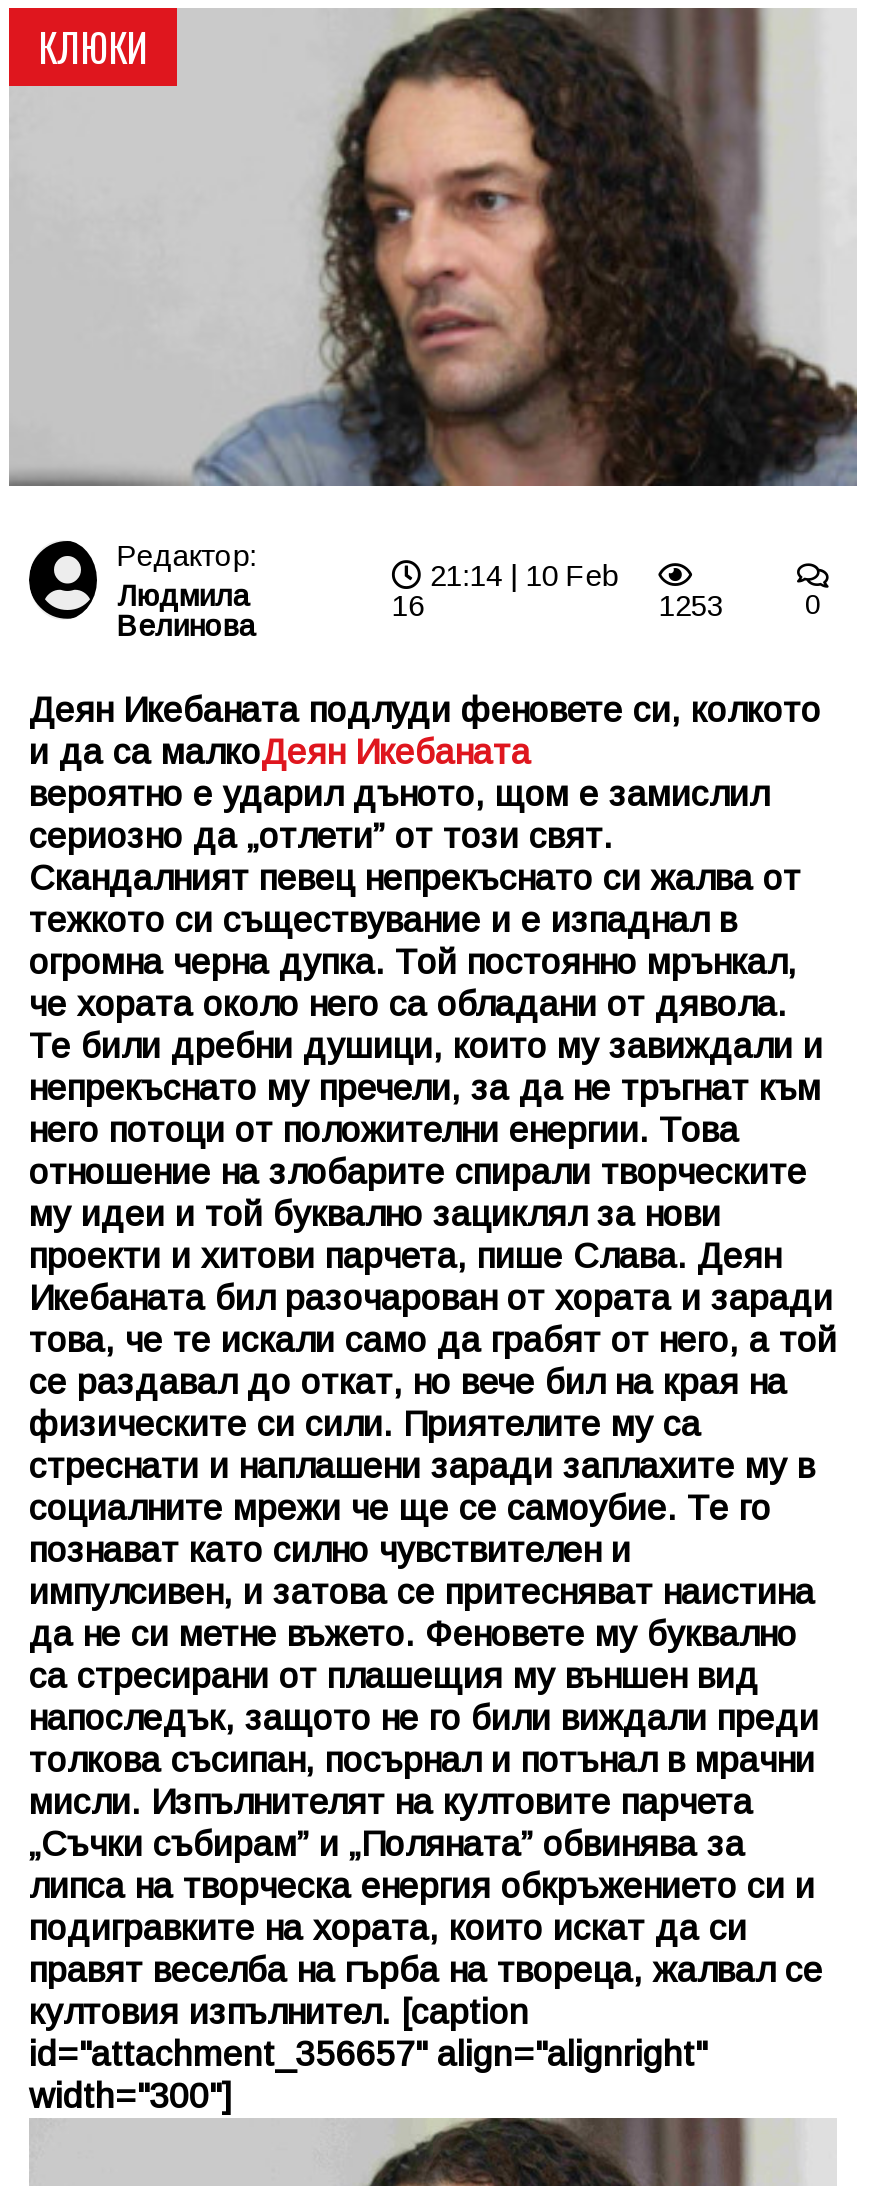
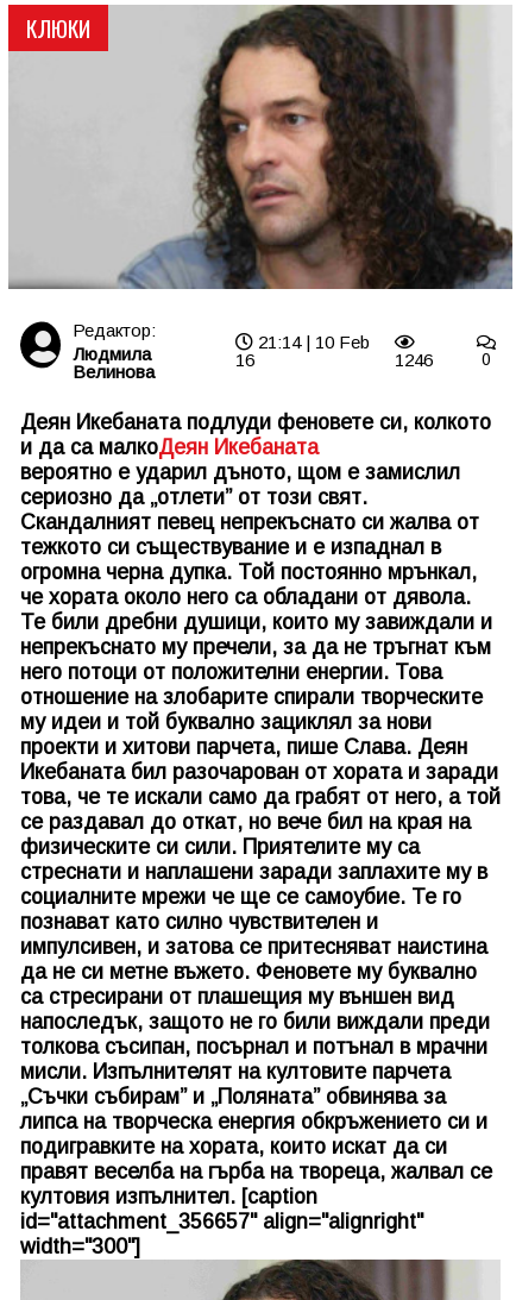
- 1253
+ 1246
